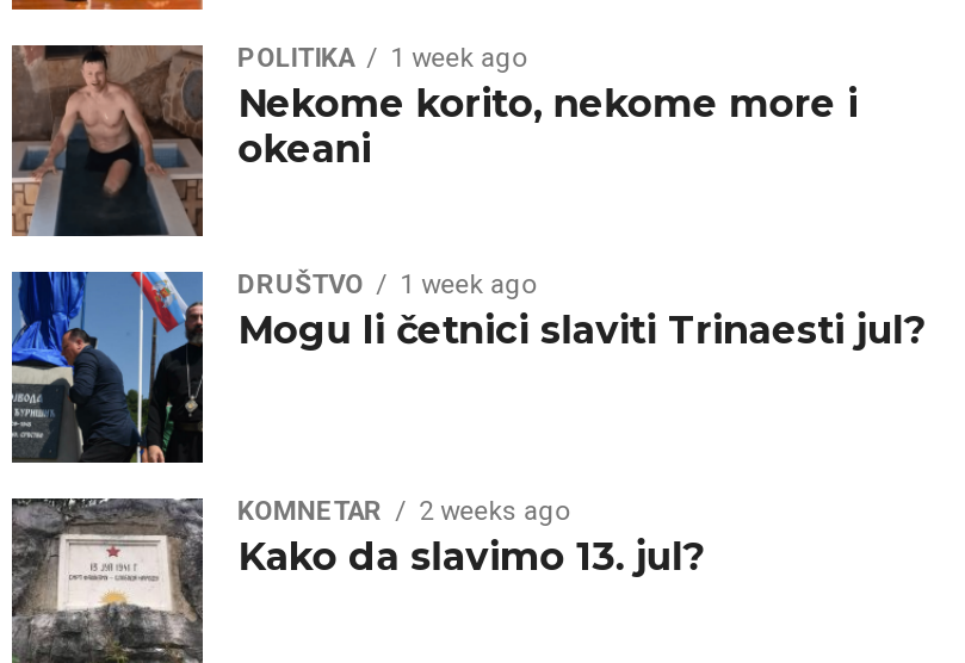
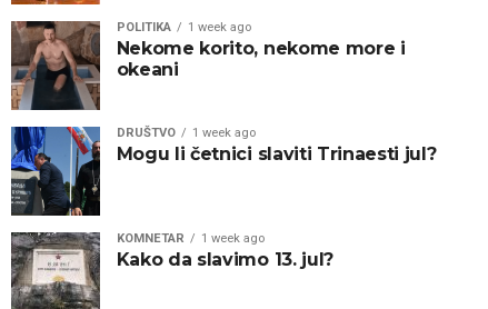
- KOMNETAR 2 weeks ago
+ KOMNETAR 1 week ago
